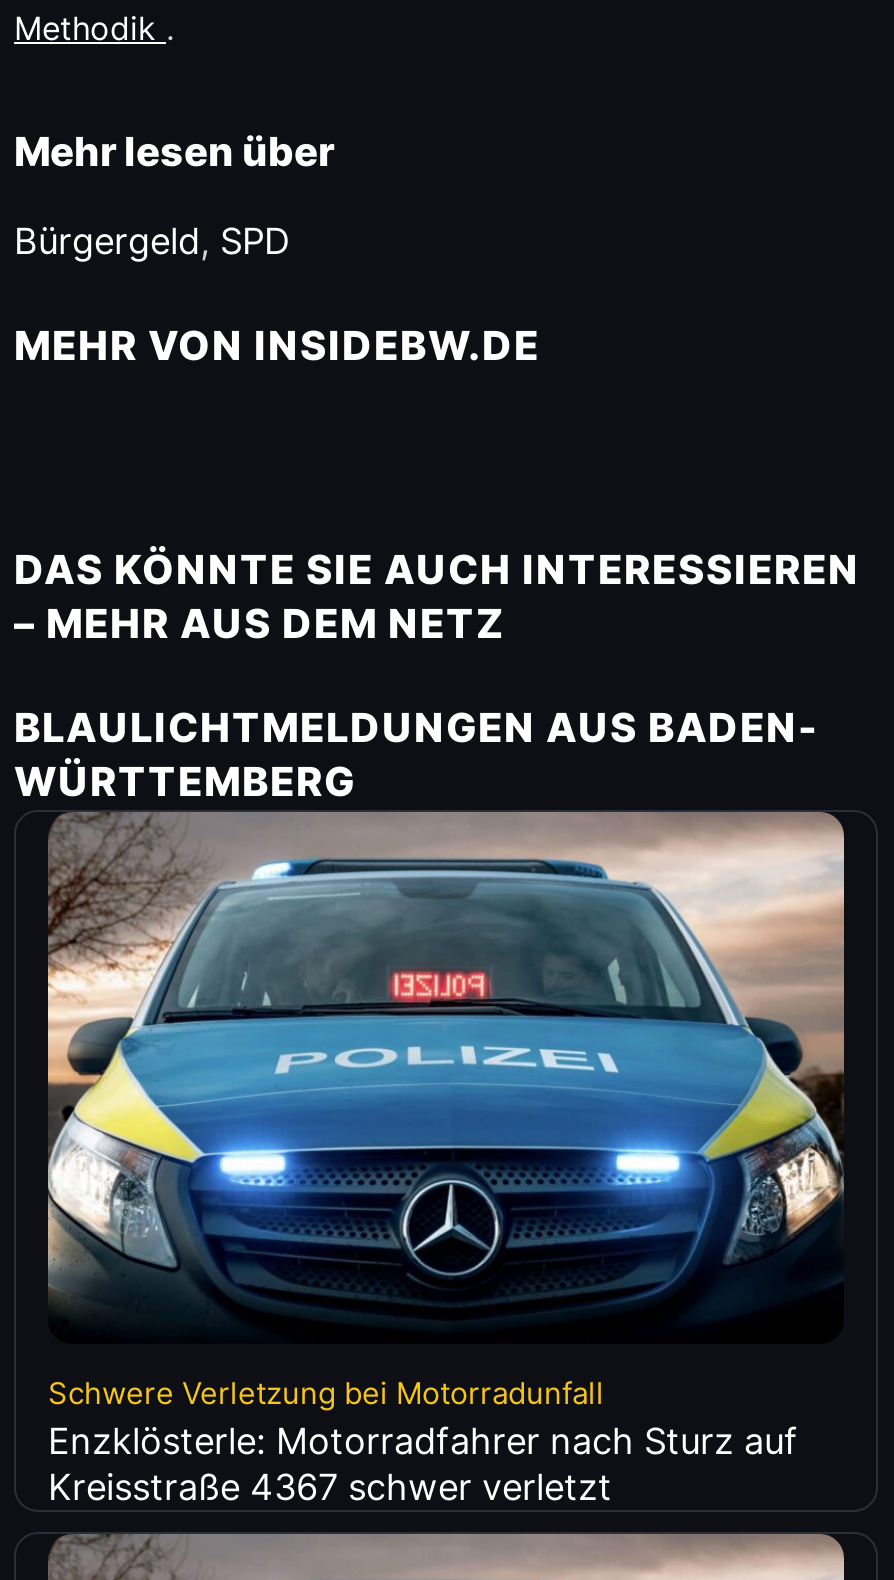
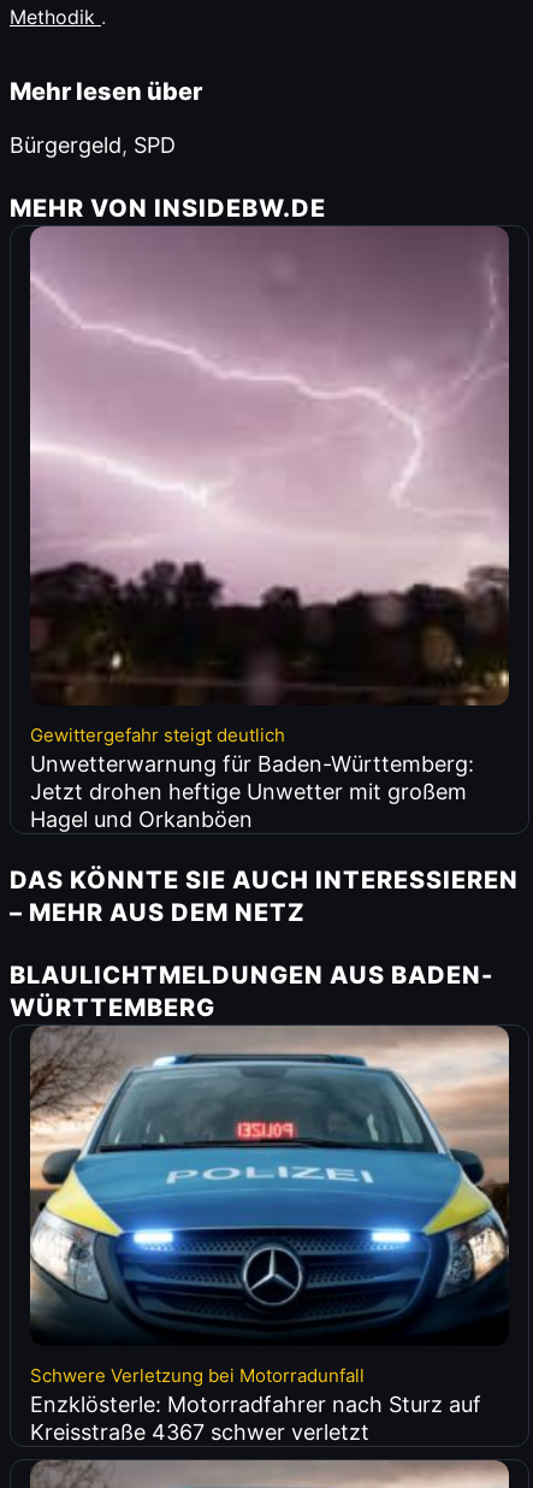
+ [image]
+ Gewittergefahr steigt deutlich
+ Unwetterwarnung für Baden-Württemberg:
+ Jetzt drohen heftige Unwetter mit großem
+ Hagel und Orkanböen
